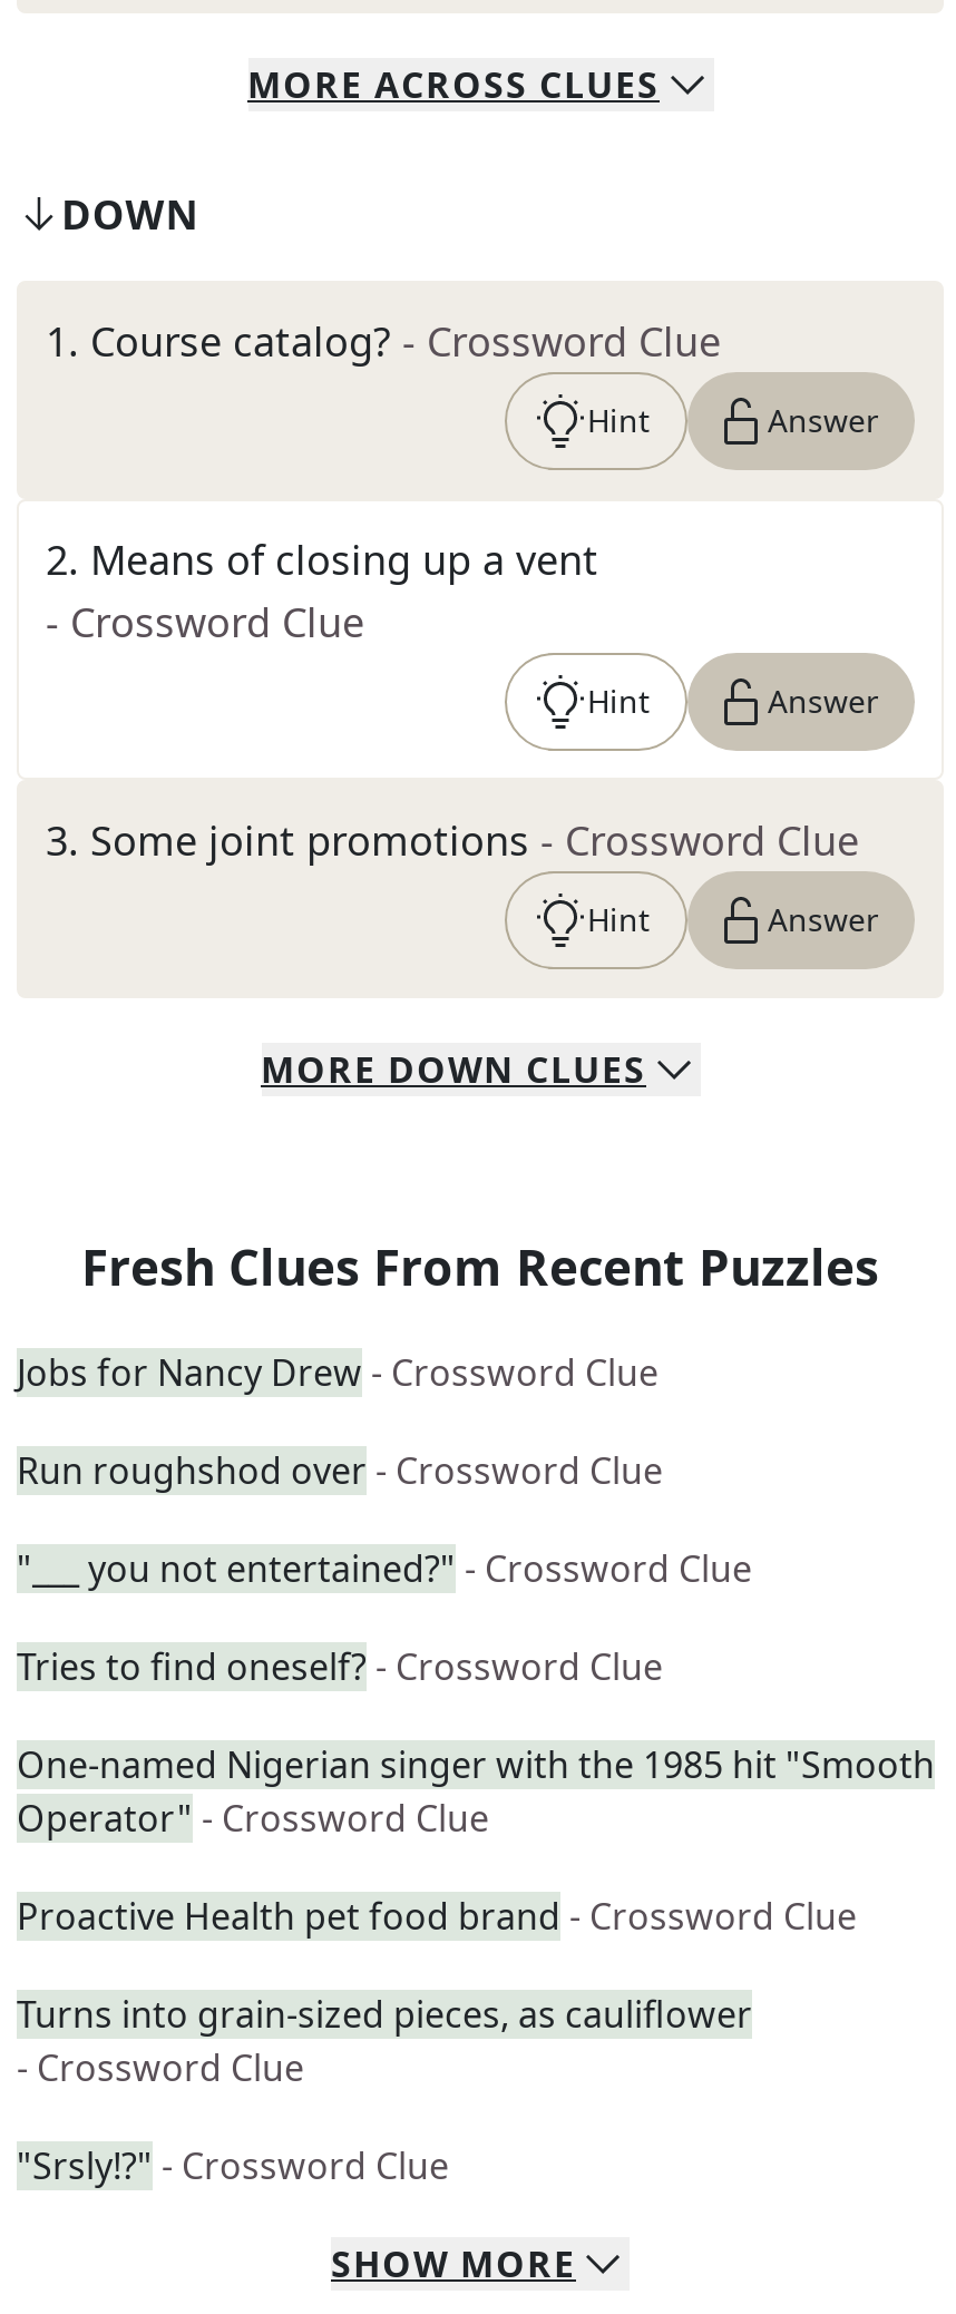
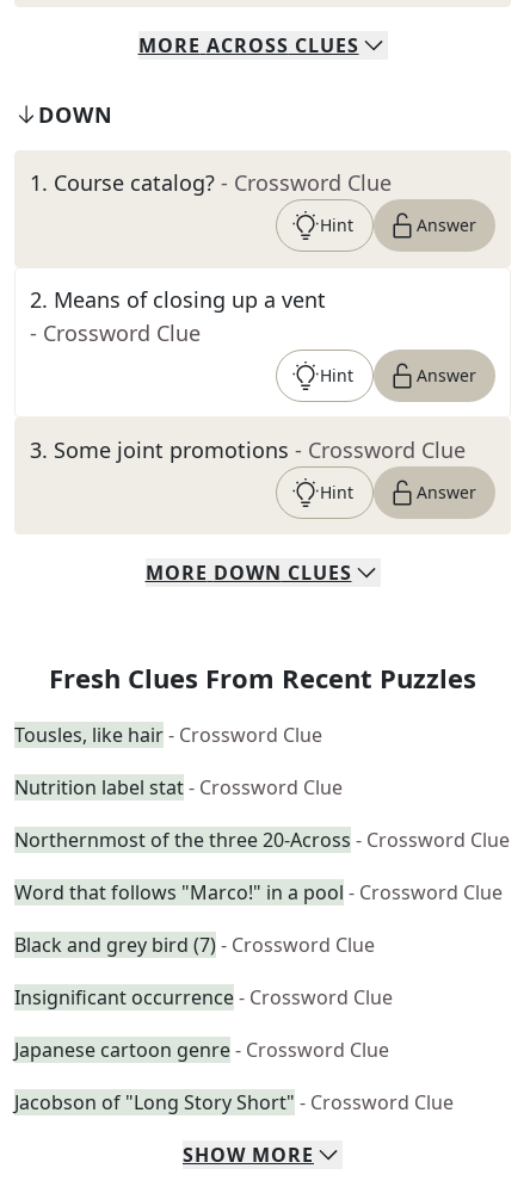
- Jobs for Nancy Drew - Crossword Clue
+ Tousles, like hair - Crossword Clue

- Run roughshod over - Crossword Clue
+ Nutrition label stat - Crossword Clue

- "___ you not entertained?" - Crossword Clue
+ Northernmost of the three 20-Across - Crossword Clue

- Tries to find oneself? - Crossword Clue
+ Word that follows "Marco!" in a pool - Crossword Clue

- One-named Nigerian singer with the 1985 hit "Smooth
- Operator" - Crossword Clue
+ Black and grey bird (7) - Crossword Clue

- Proactive Health pet food brand - Crossword Clue
+ Insignificant occurrence - Crossword Clue

- Turns into grain-sized pieces, as cauliflower
- - Crossword Clue
+ Japanese cartoon genre - Crossword Clue

- "Srsly!?" - Crossword Clue
+ Jacobson of "Long Story Short" - Crossword Clue
